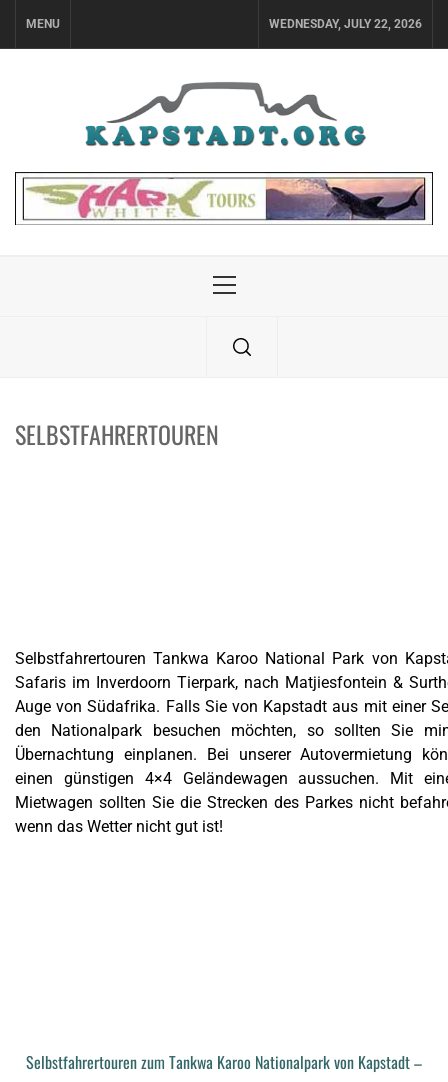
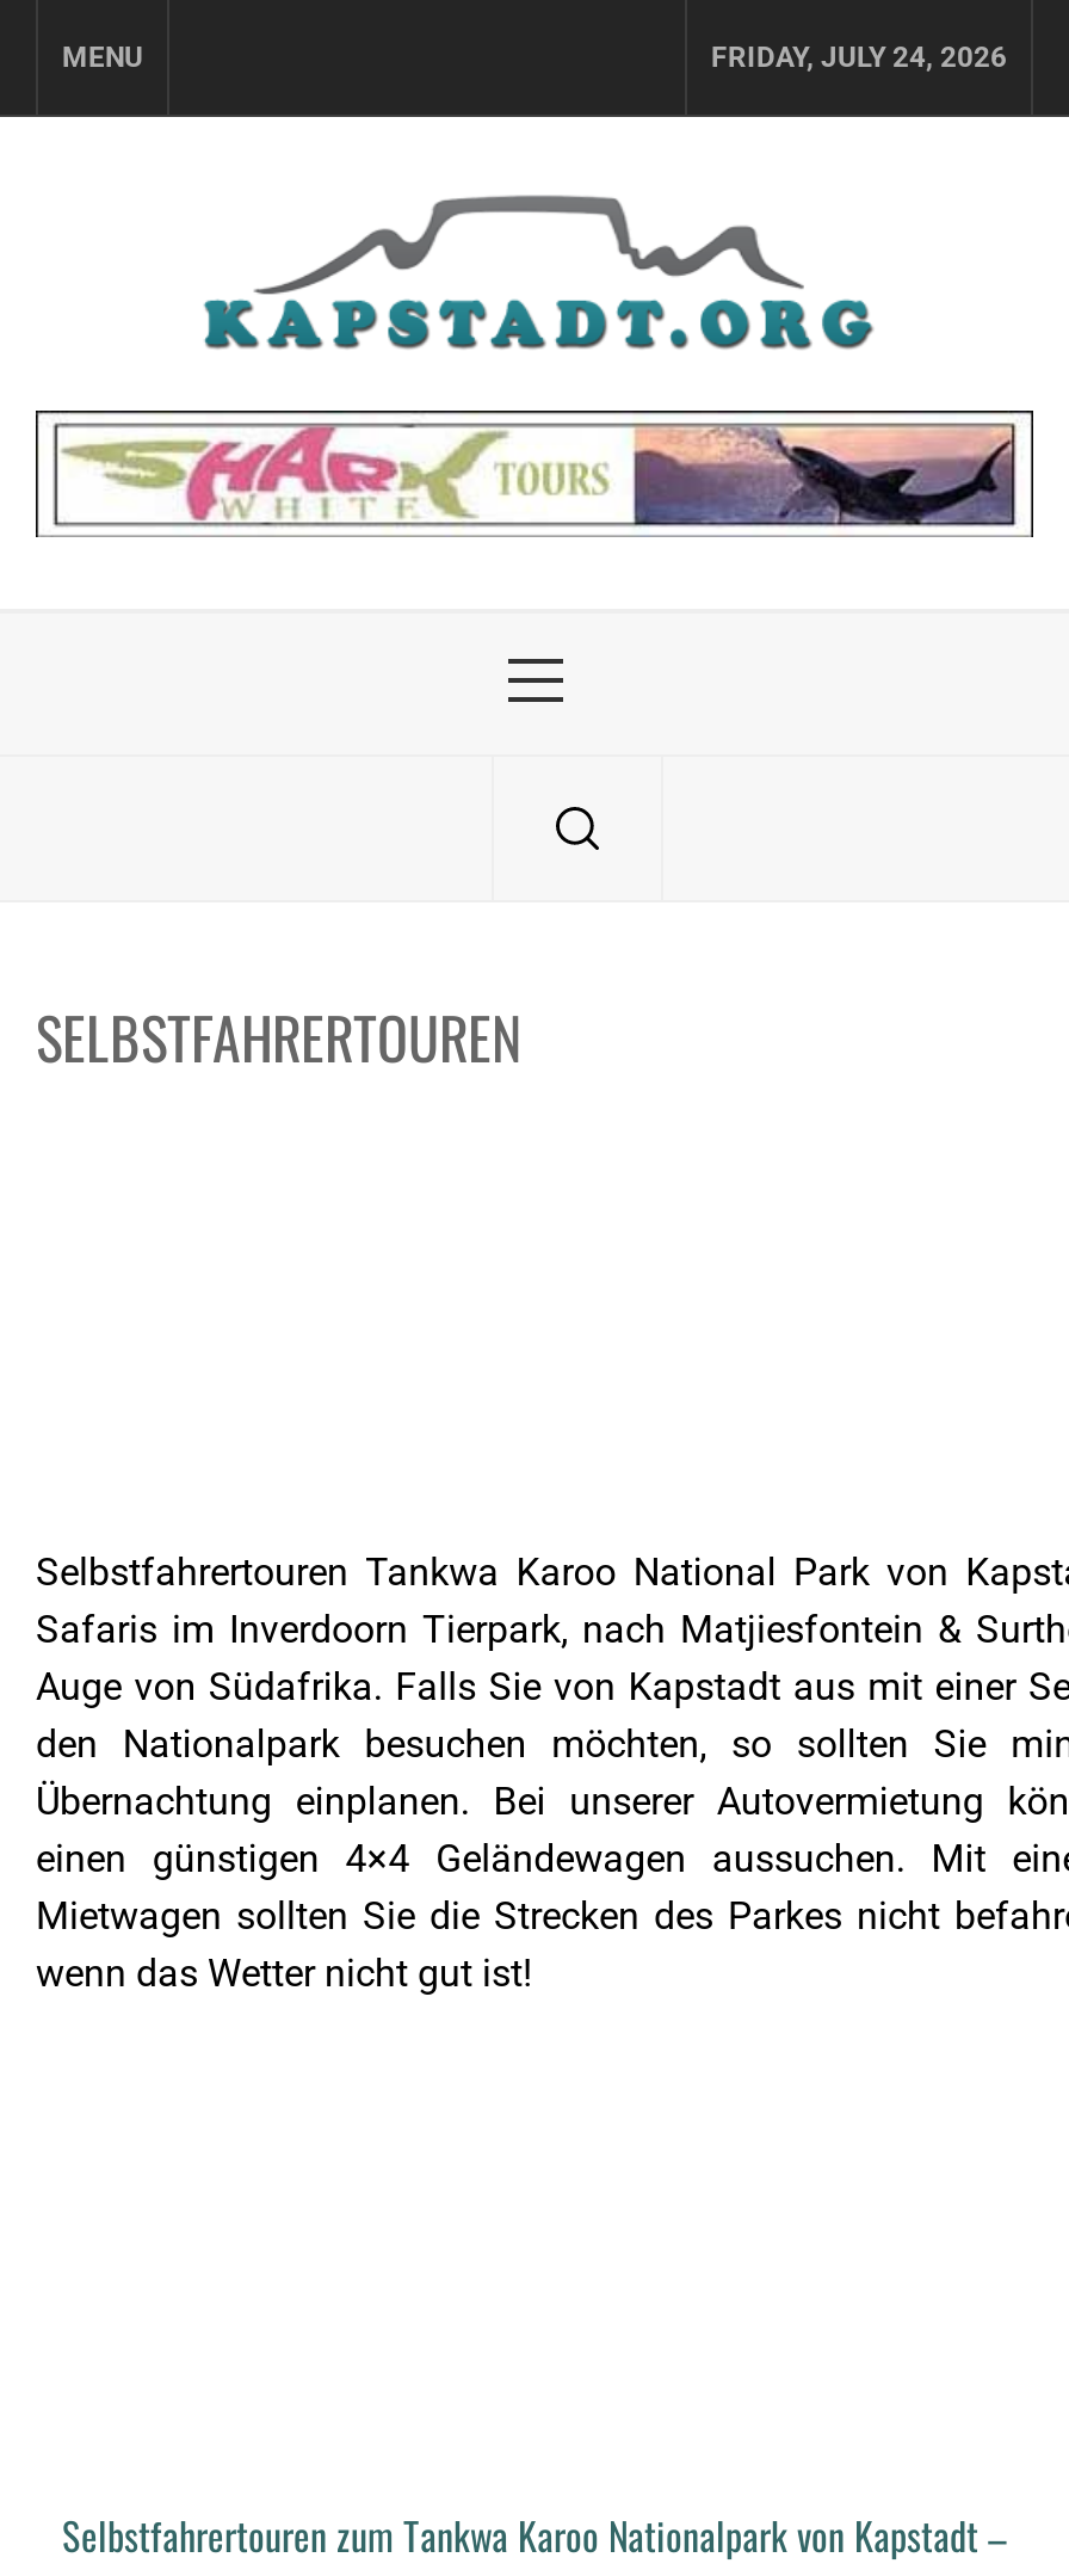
- WEDNESDAY, JULY 22, 2026
+ FRIDAY, JULY 24, 2026
